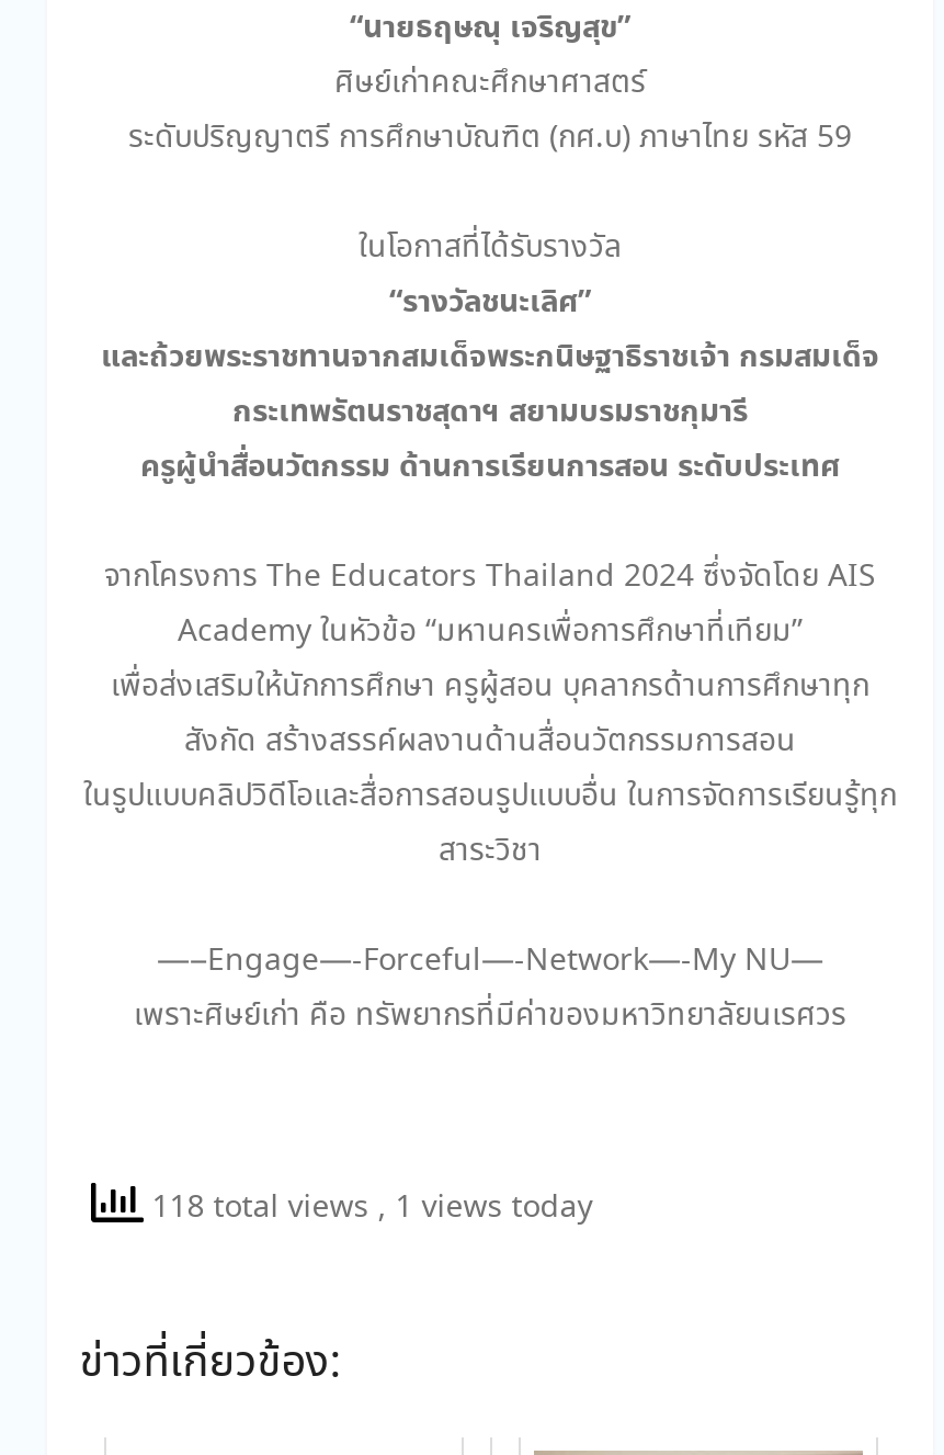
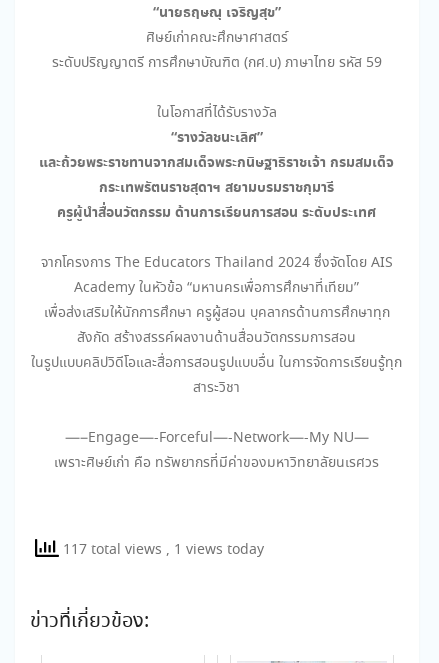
- 118 total views, 1 views today
+ 117 total views, 1 views today
